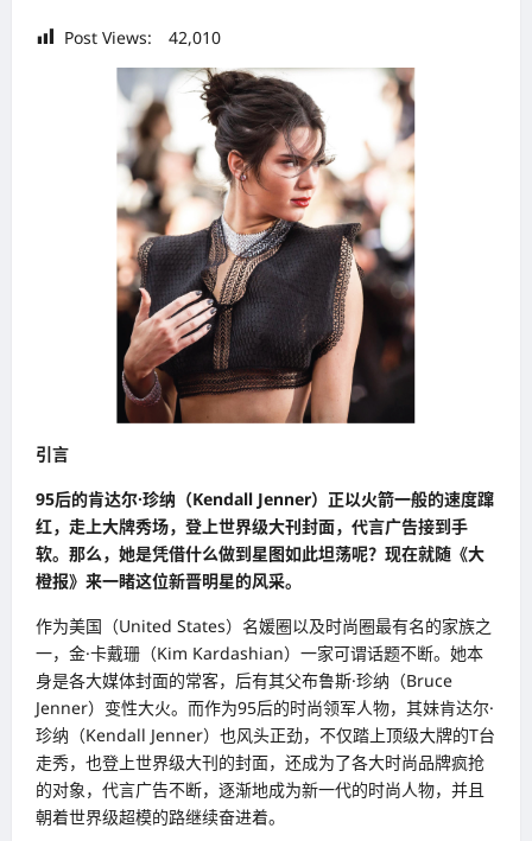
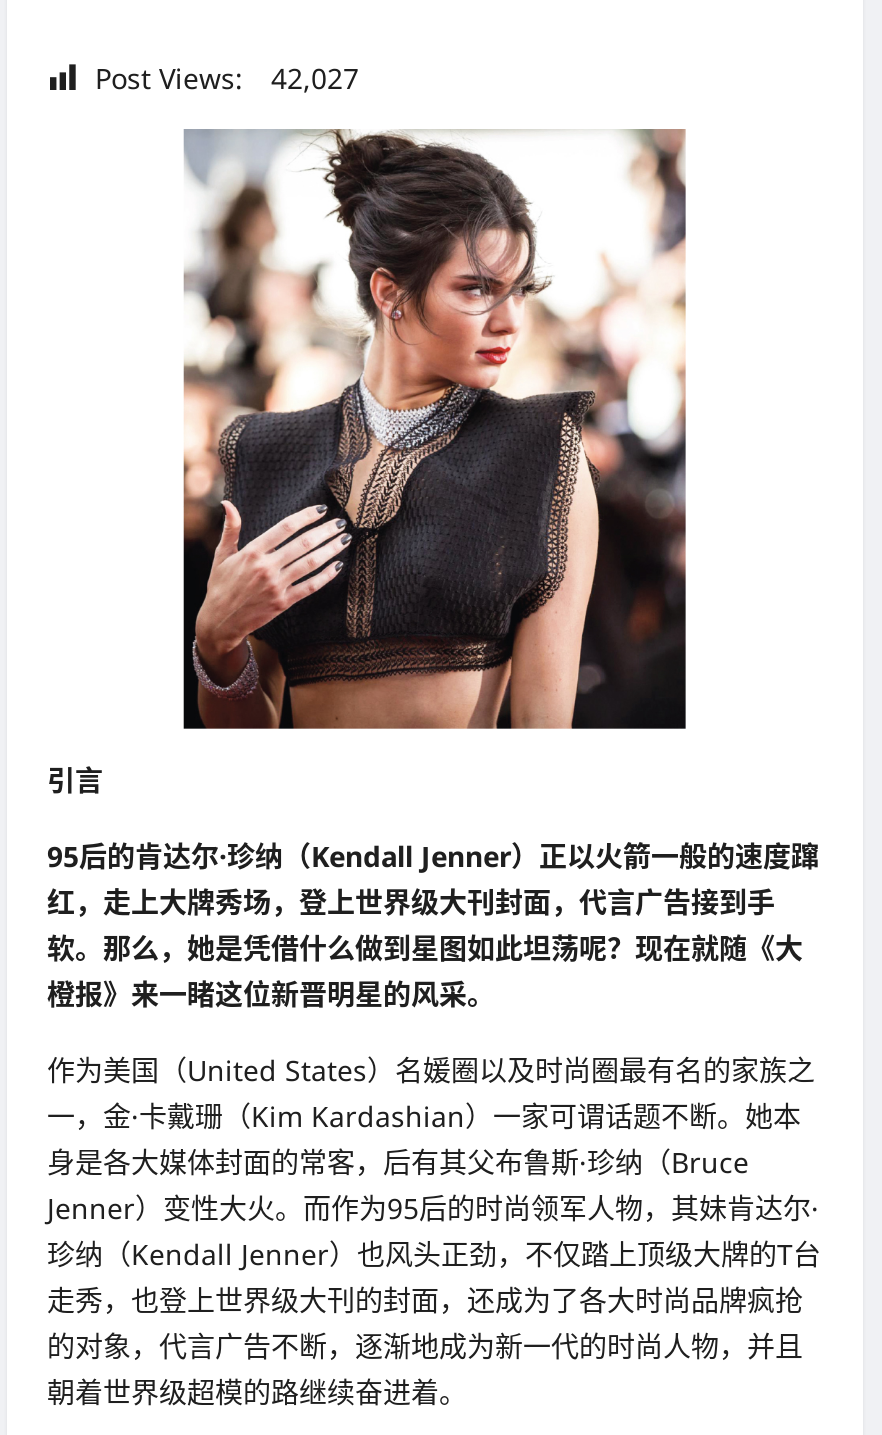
- Post Views: 42,010
+ Post Views: 42,027
